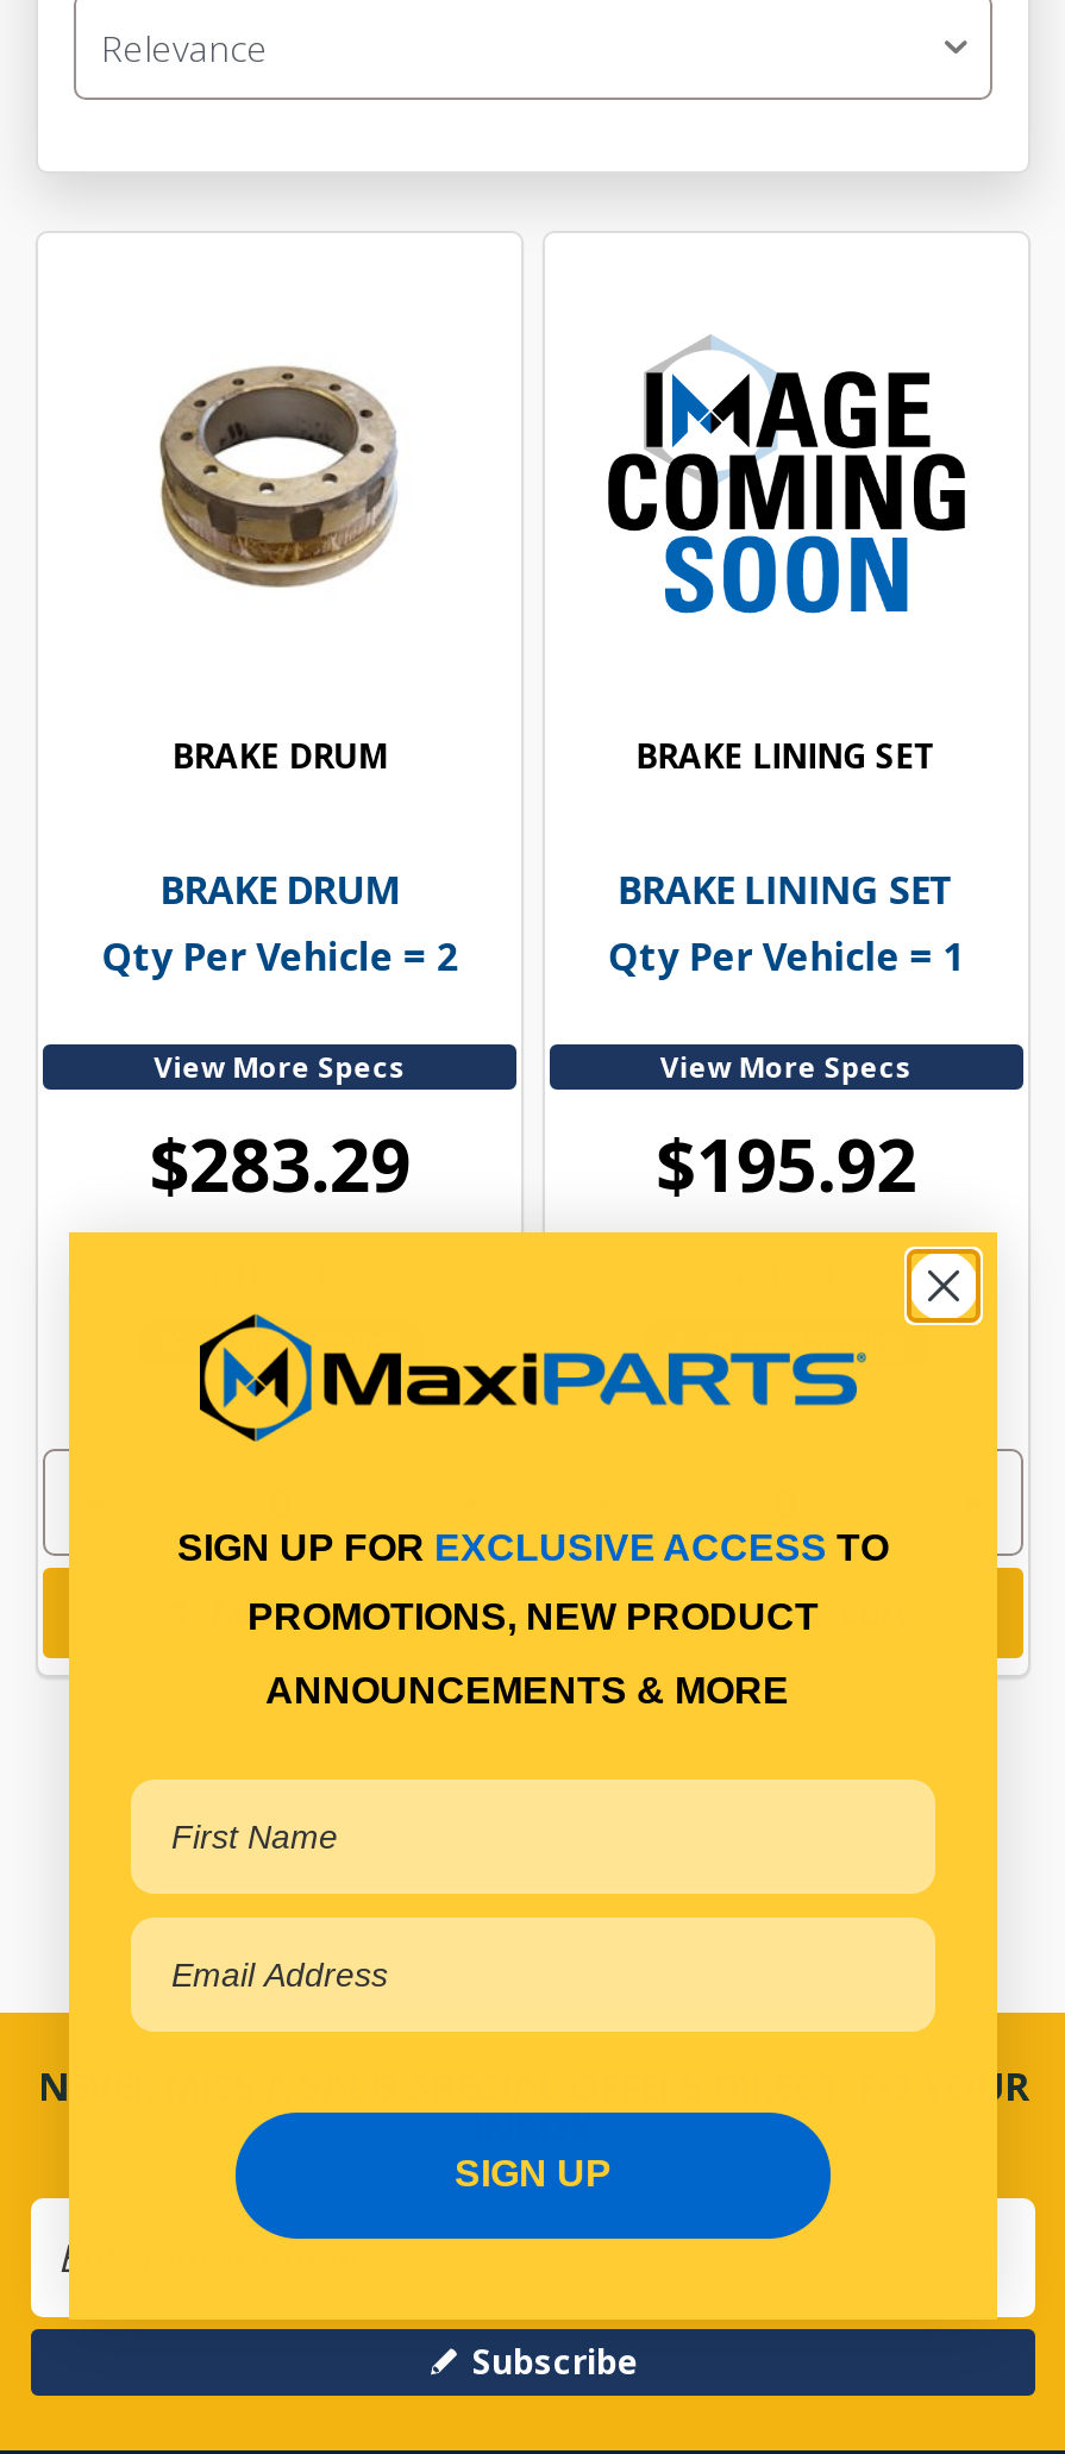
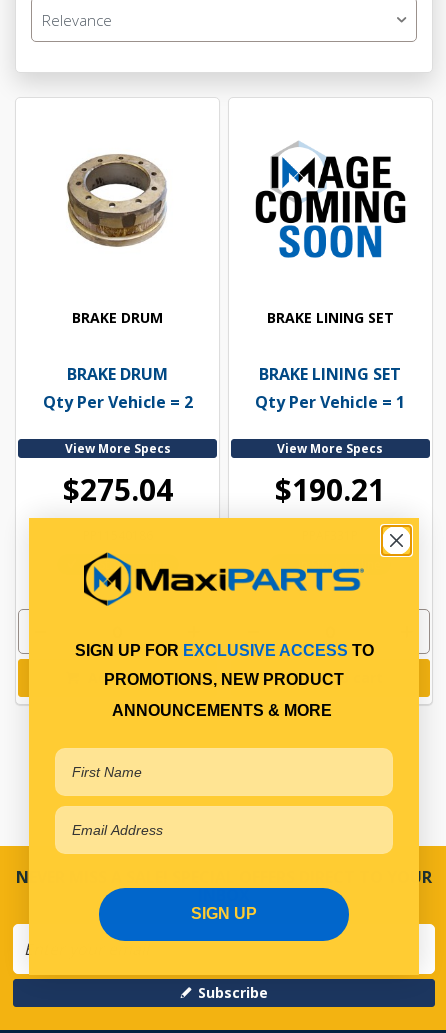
- $283.29
+ $275.04

- $195.92
+ $190.21
